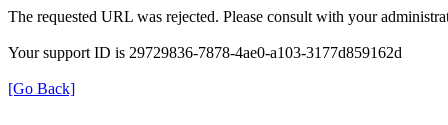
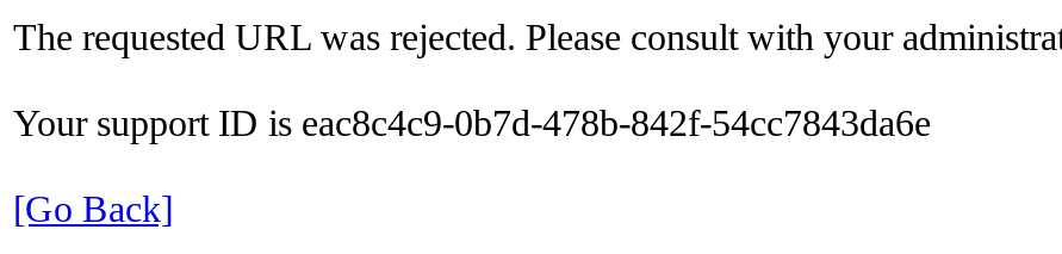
- Your support ID is 29729836-7878-4ae0-a103-3177d859162d
+ Your support ID is eac8c4c9-0b7d-478b-842f-54cc7843da6e
